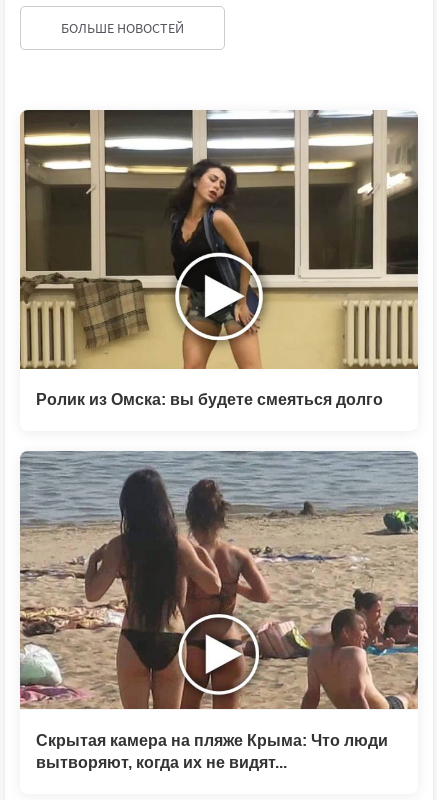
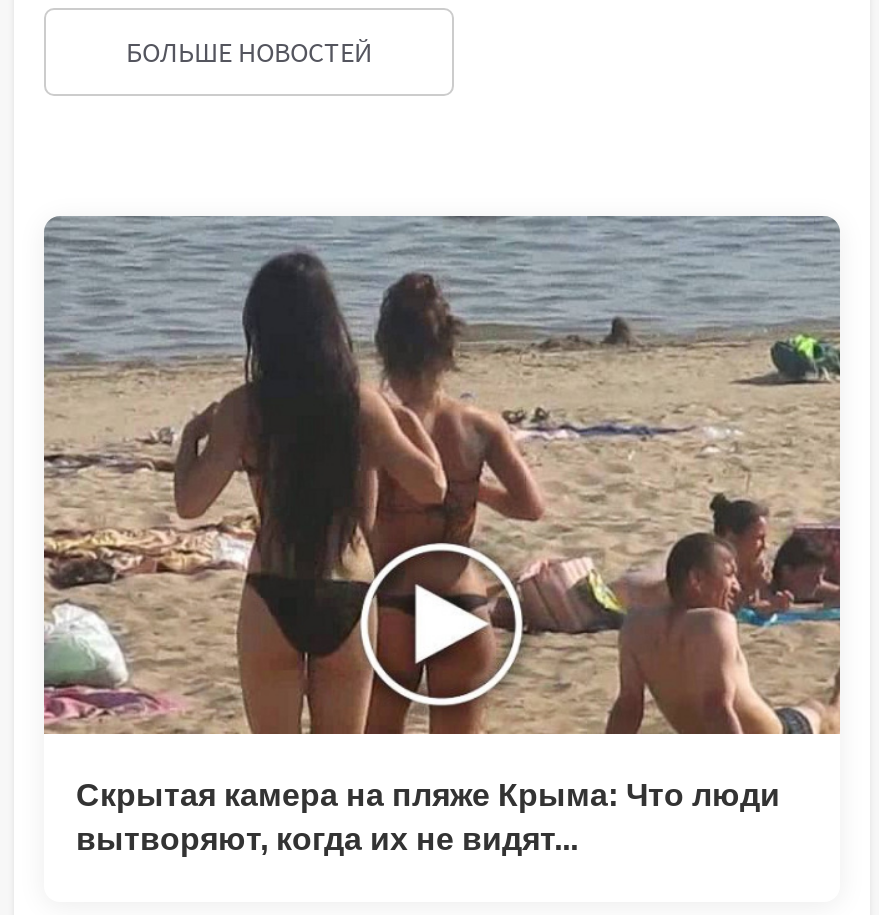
- [image]
- Ролик из Омска: вы будете смеяться долго
